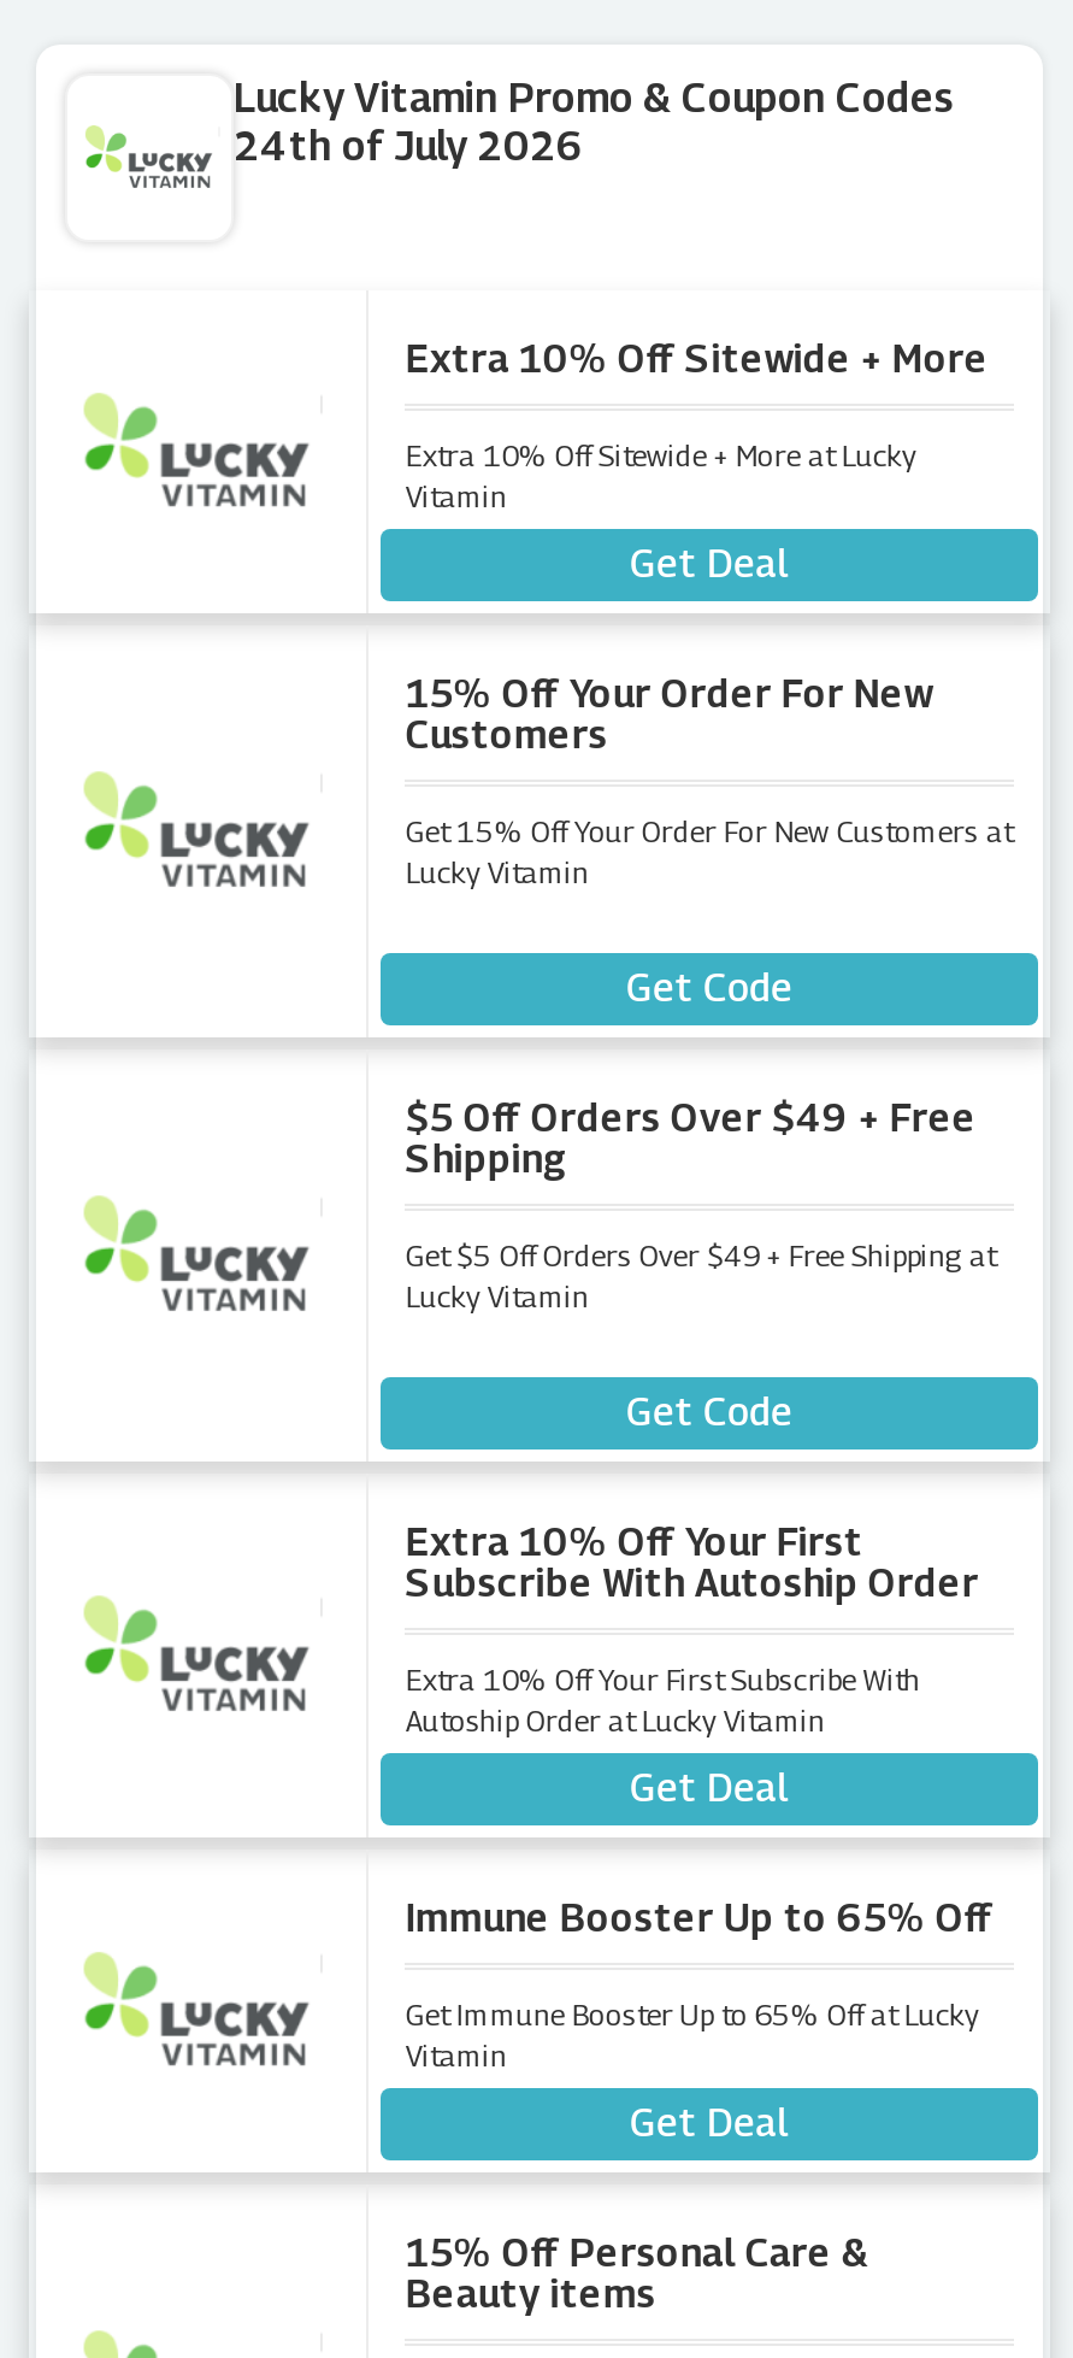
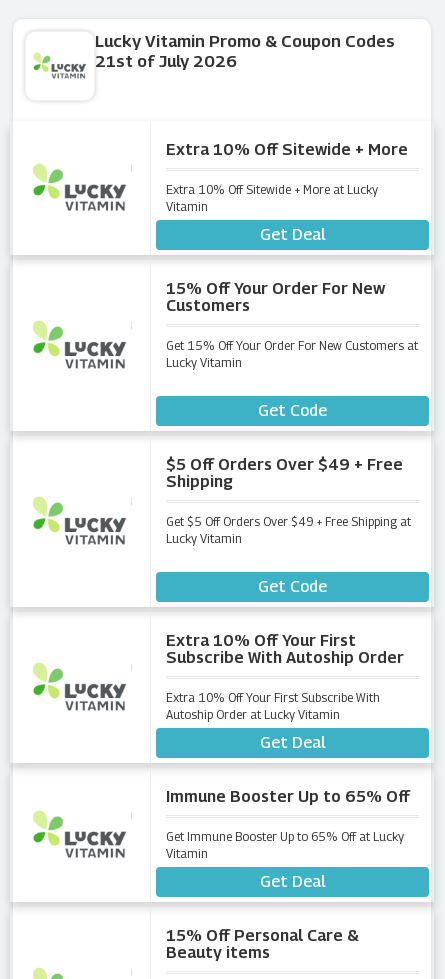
- 24th of July 2026
+ 21st of July 2026
